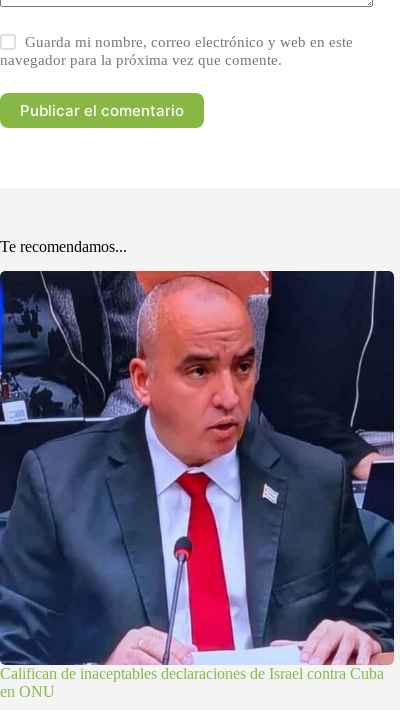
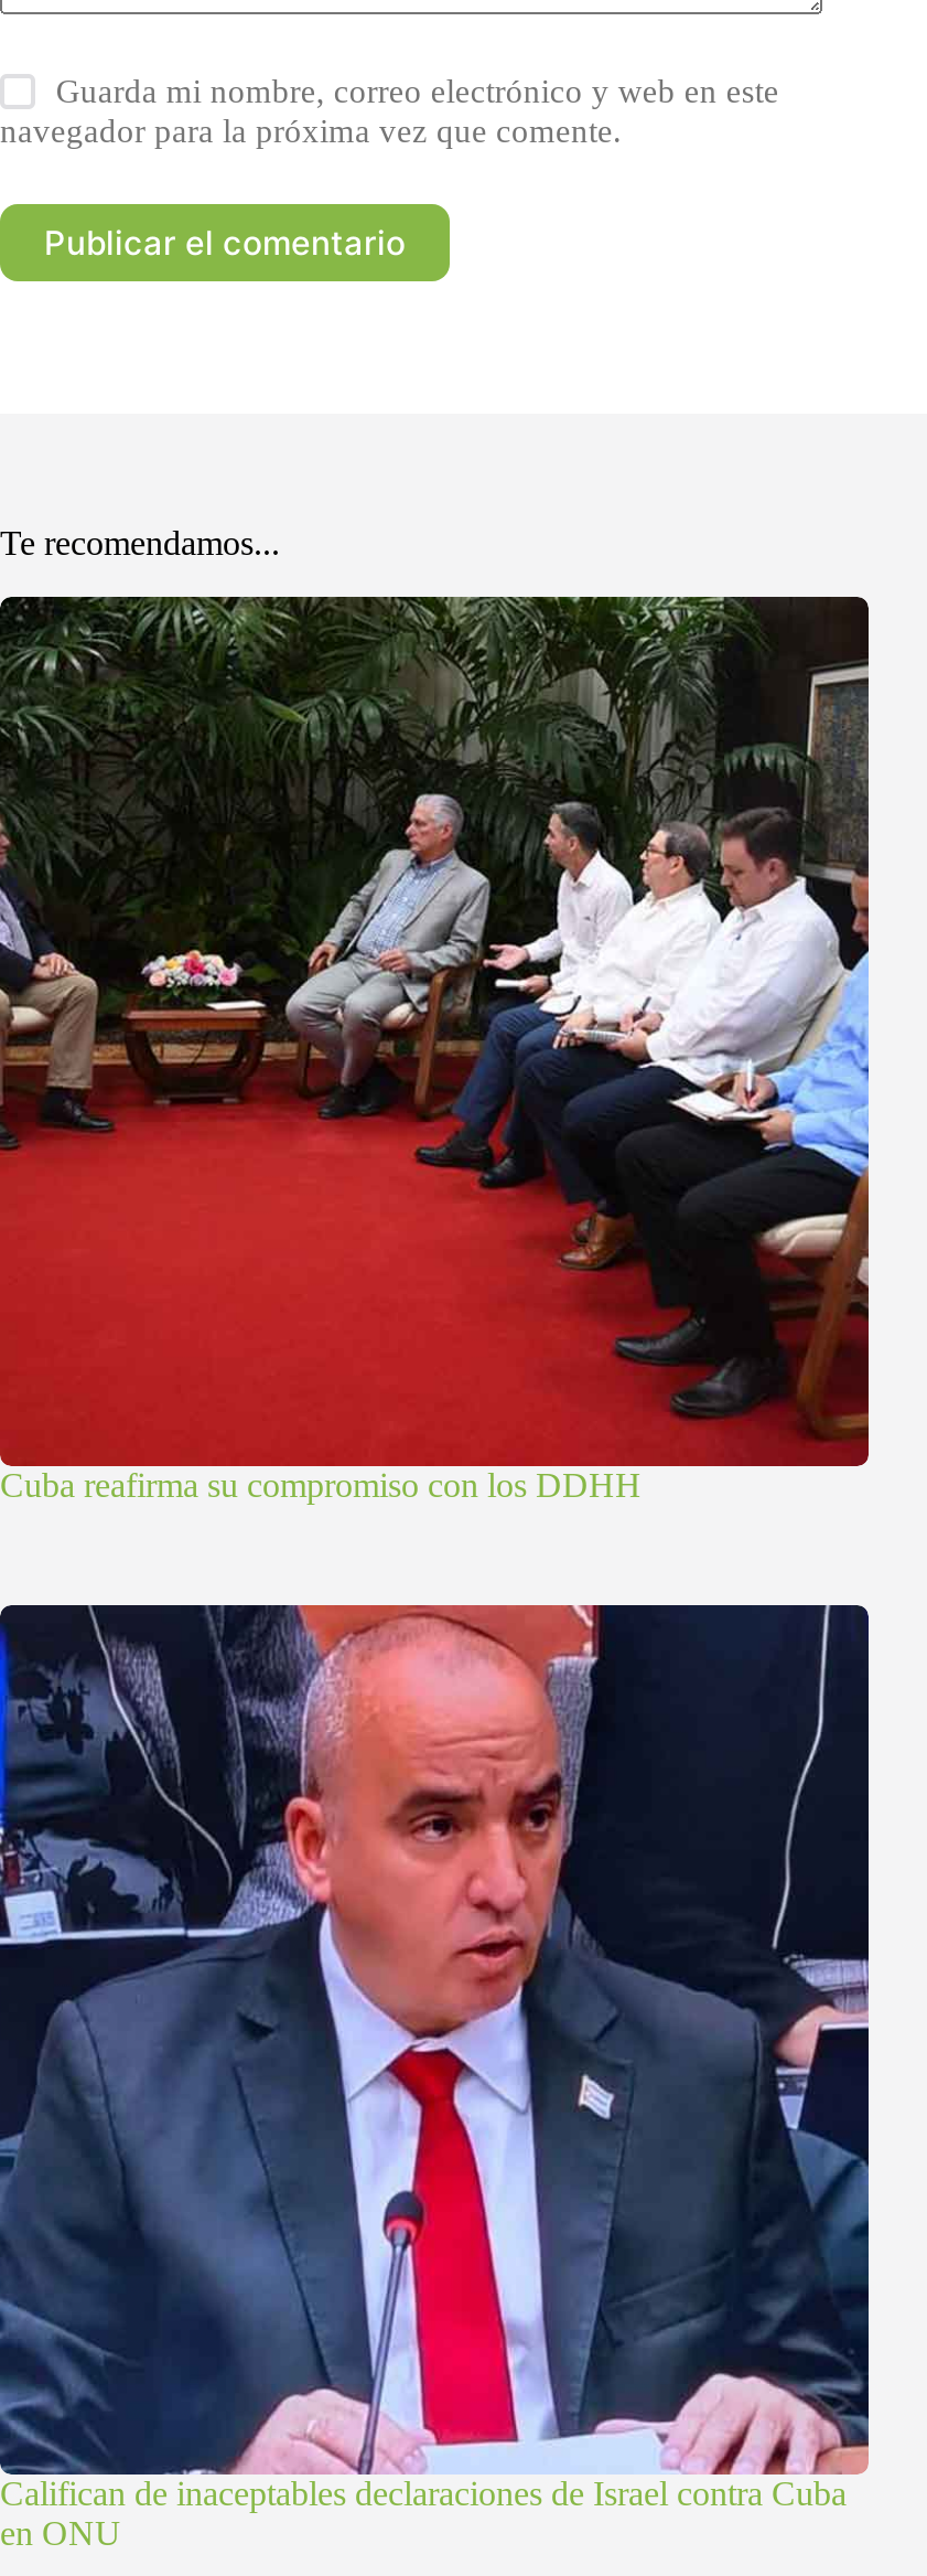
+ [image]
+ Cuba reafirma su compromiso con los DDHH
